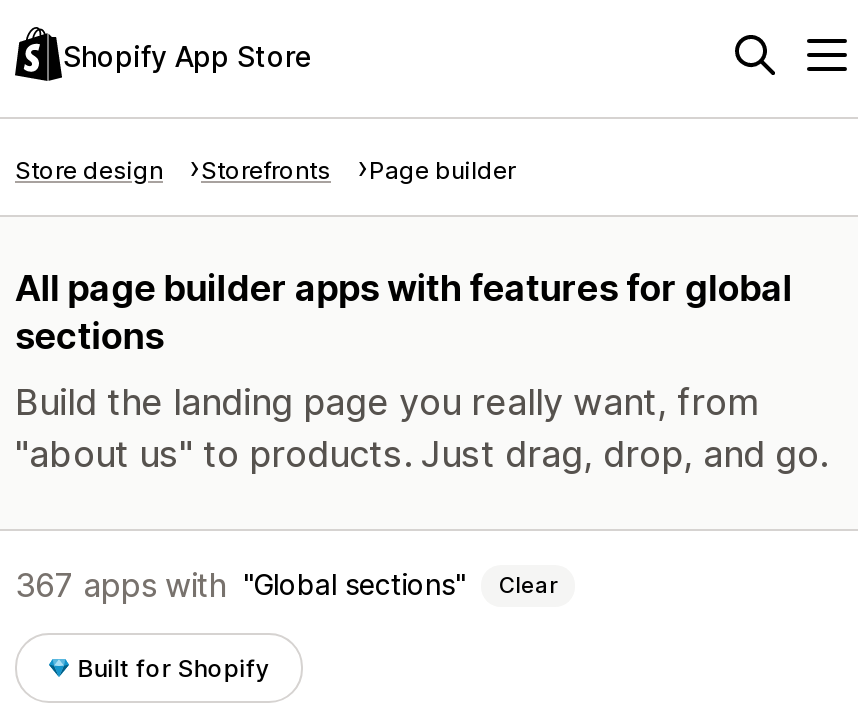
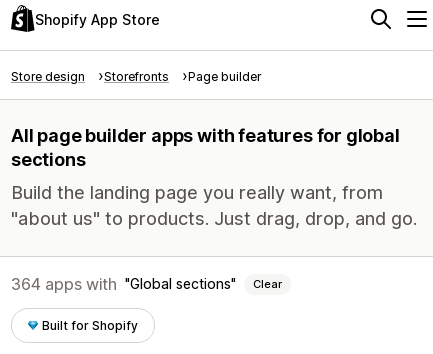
- 367 apps with Global sections Clear
+ 364 apps with Global sections Clear
